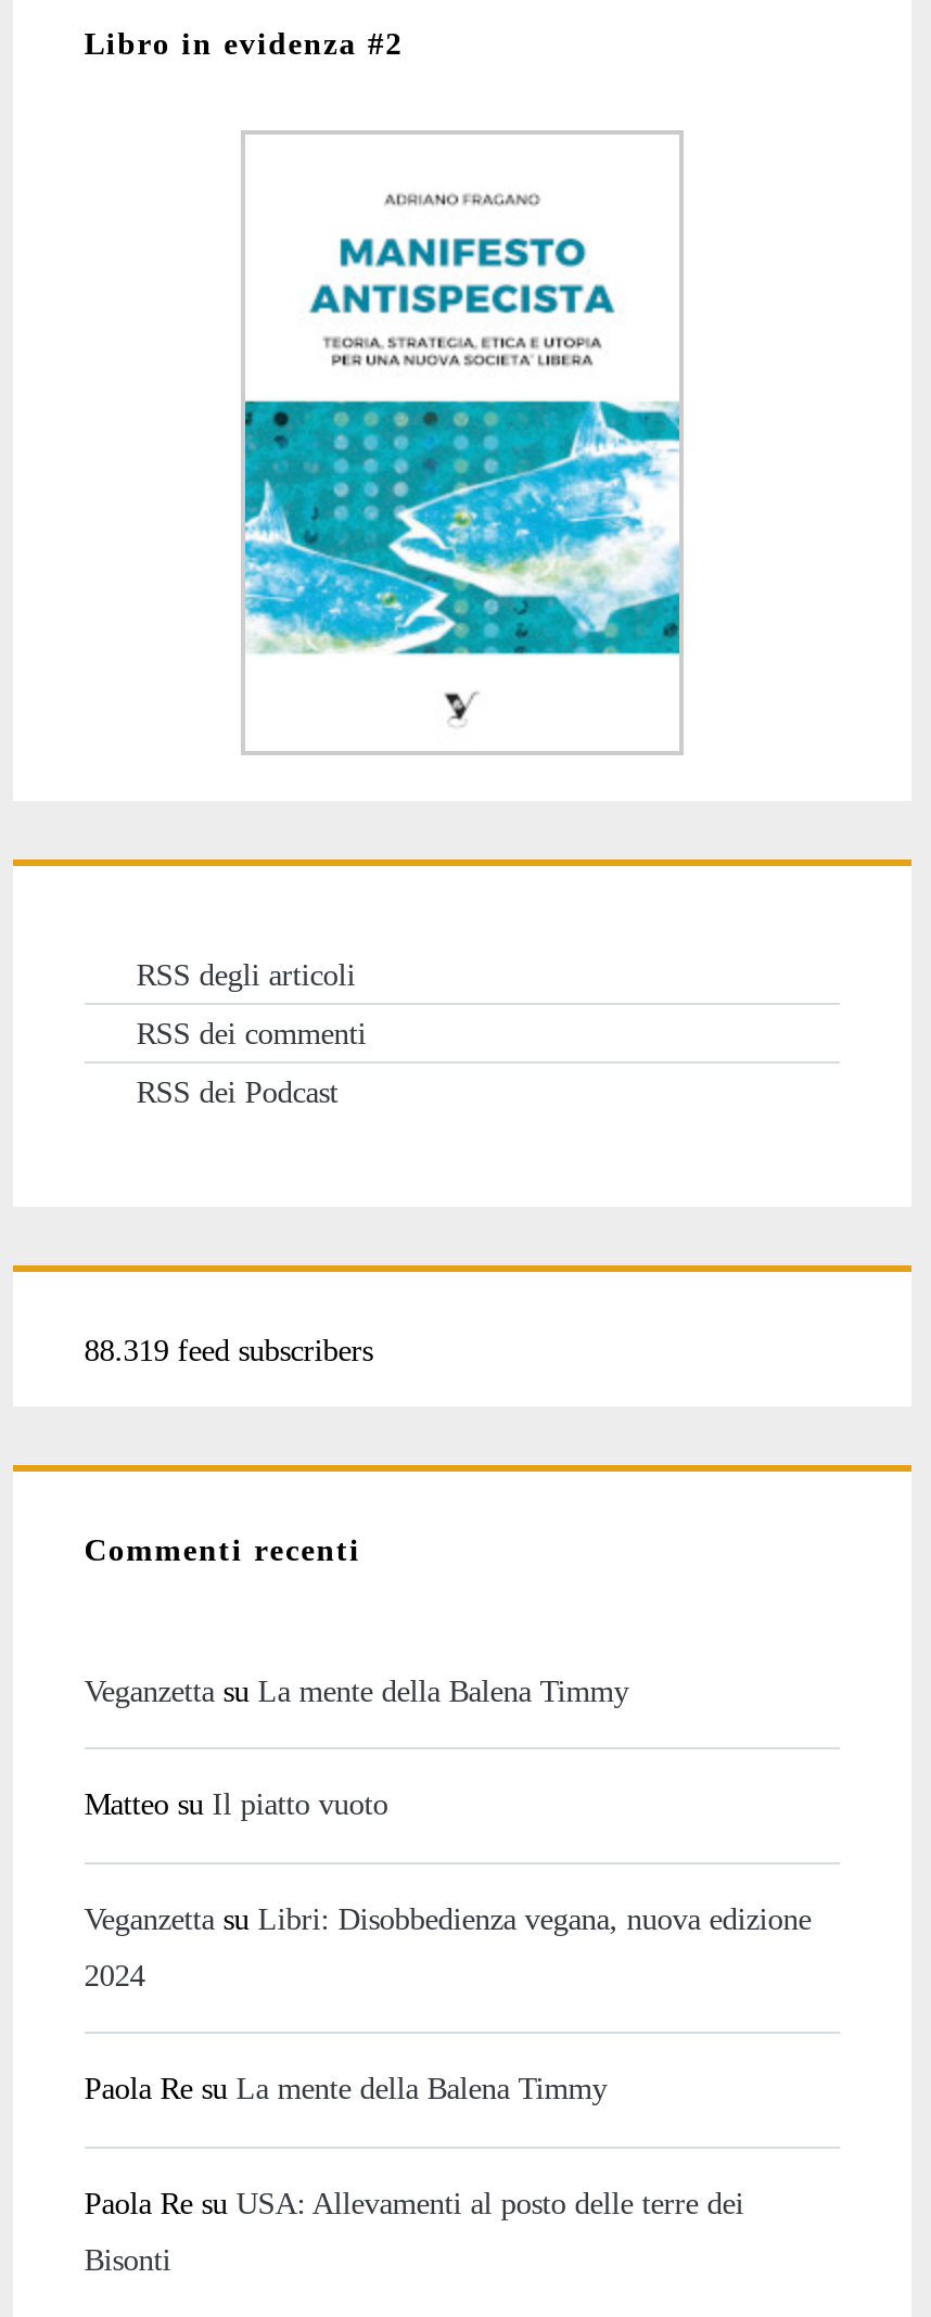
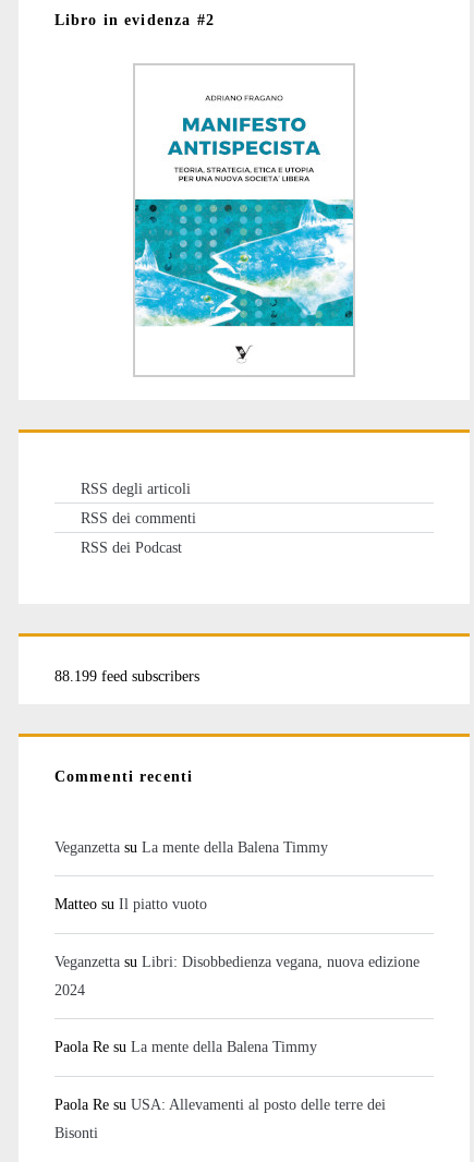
- 88.319 feed subscribers
+ 88.199 feed subscribers
